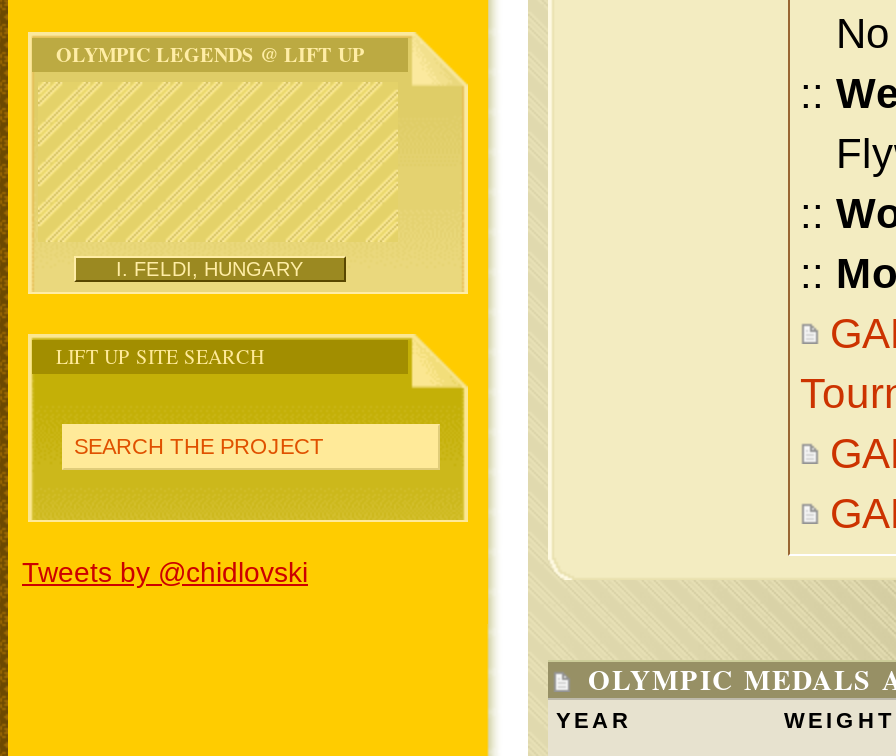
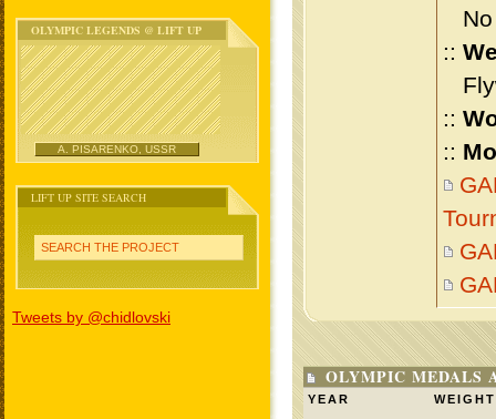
- I. FELDI, HUNGARY
+ A. PISARENKO, USSR
